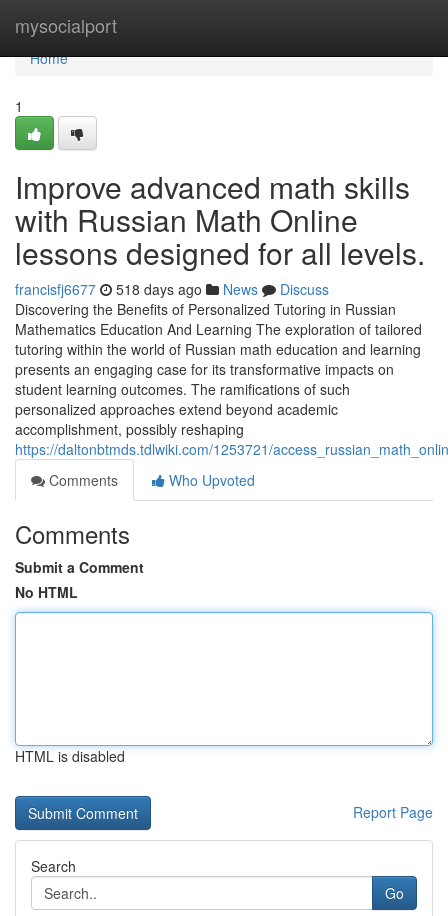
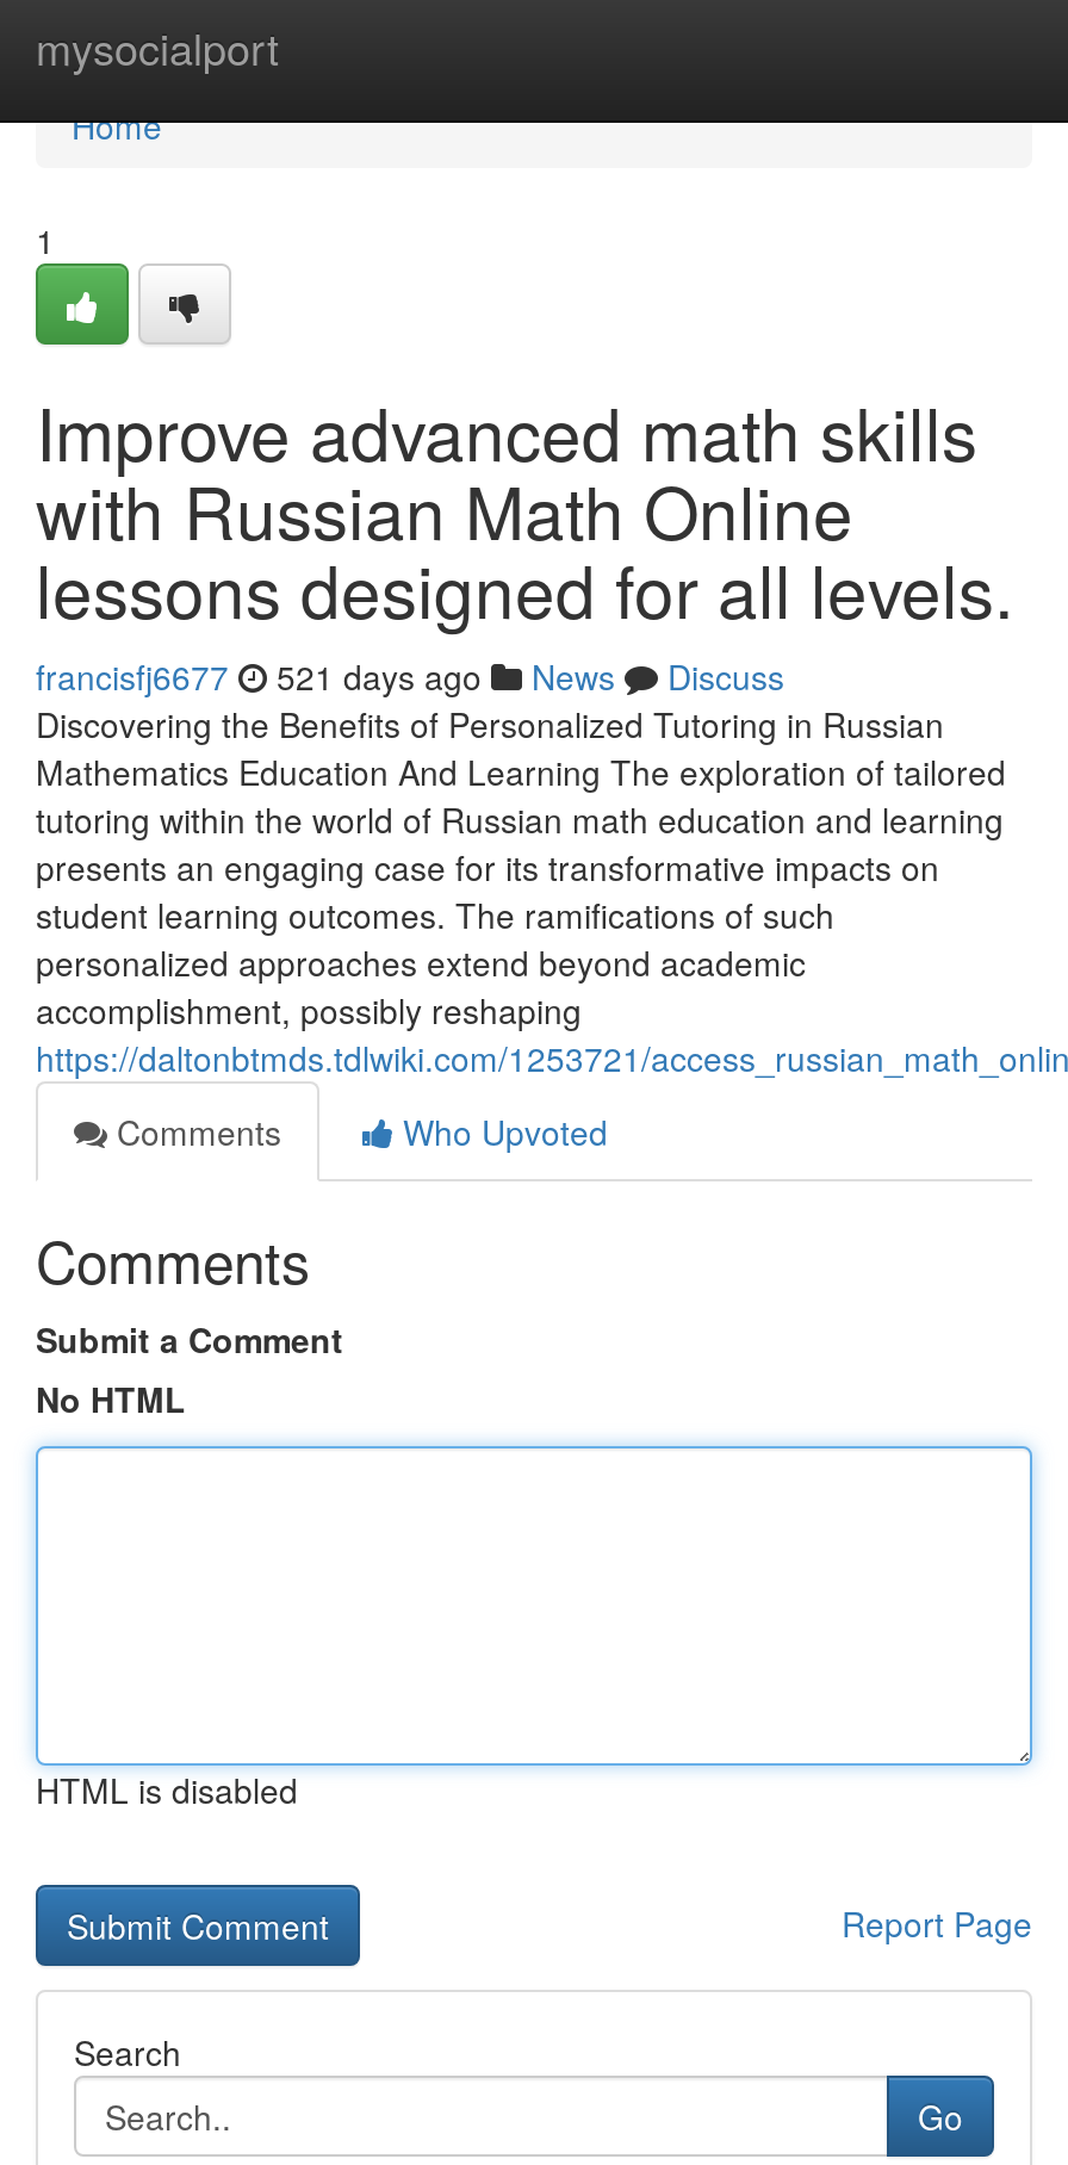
- francisfj6677 518 days ago News Discuss
+ francisfj6677 521 days ago News Discuss
